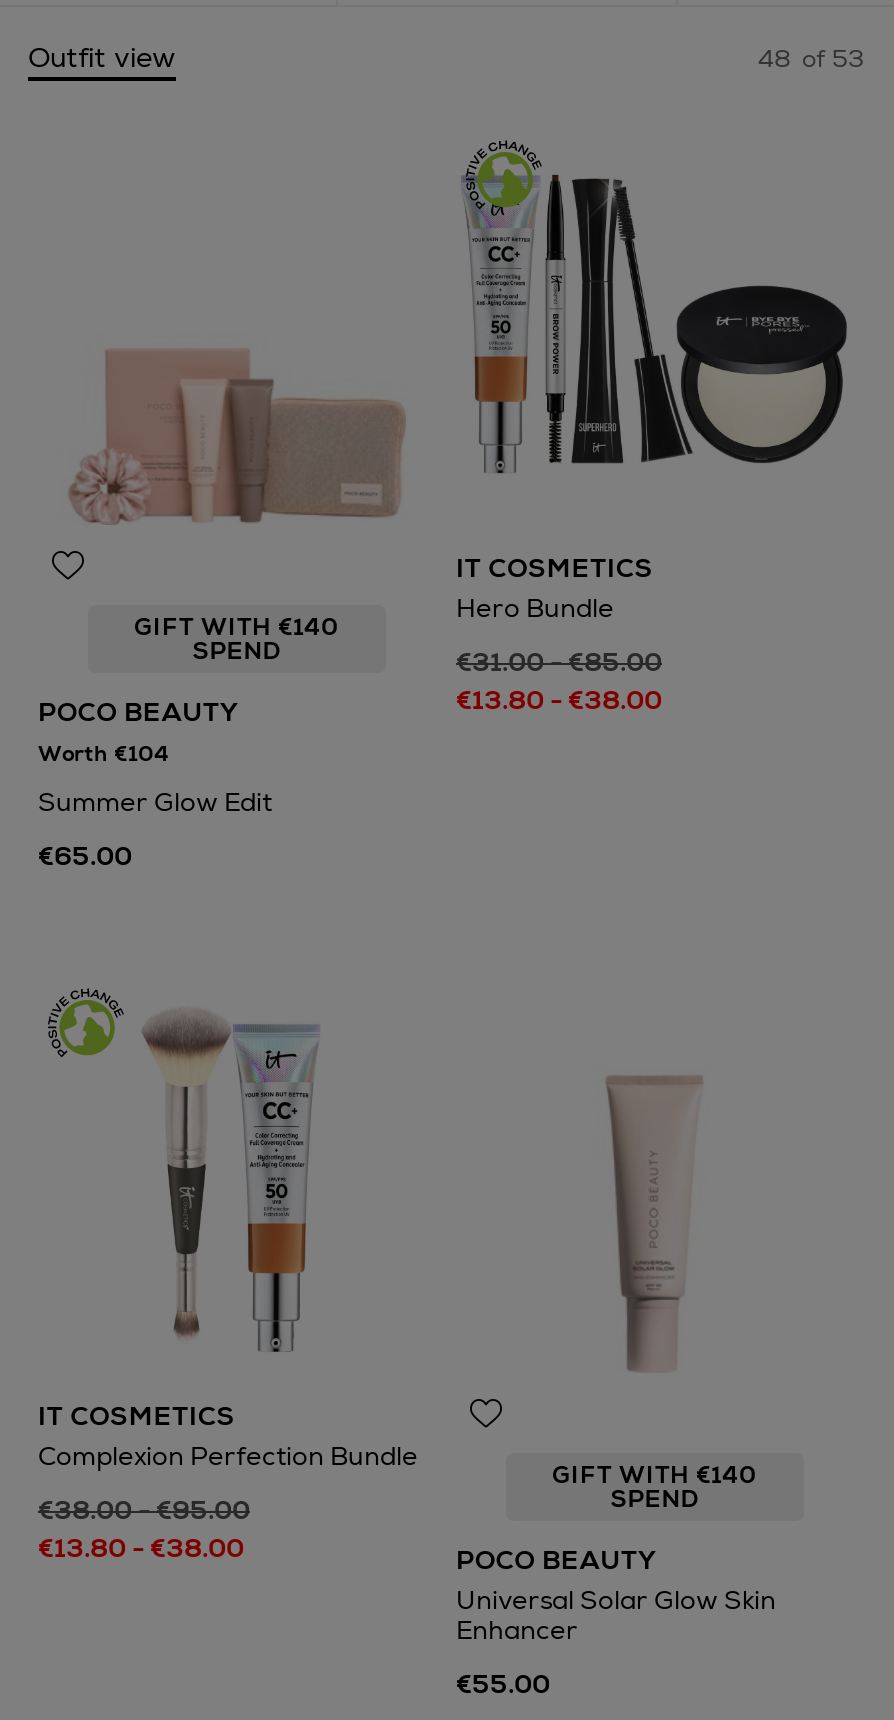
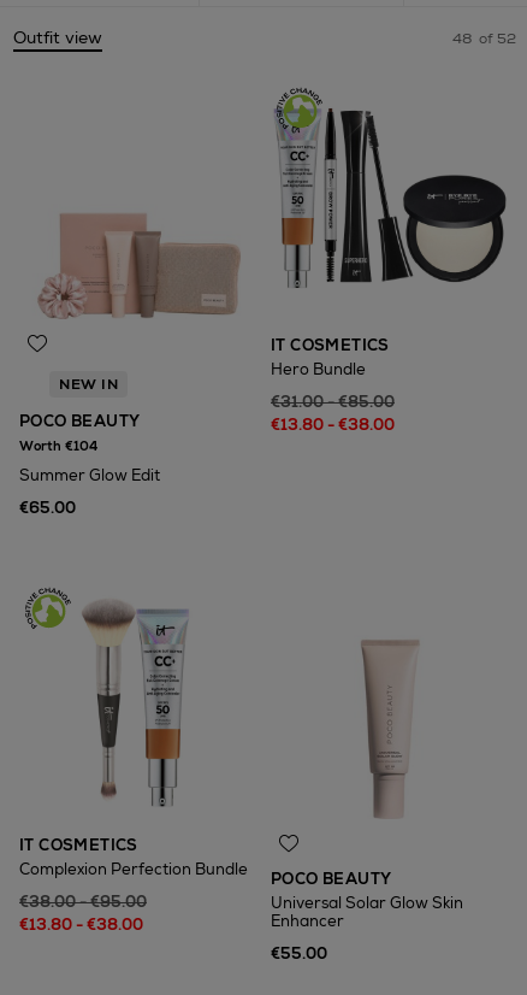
- 48 of 53
+ 48 of 52

- GIFT WITH €140
- SPEND
+ NEW IN

- GIFT WITH €140
- SPEND
